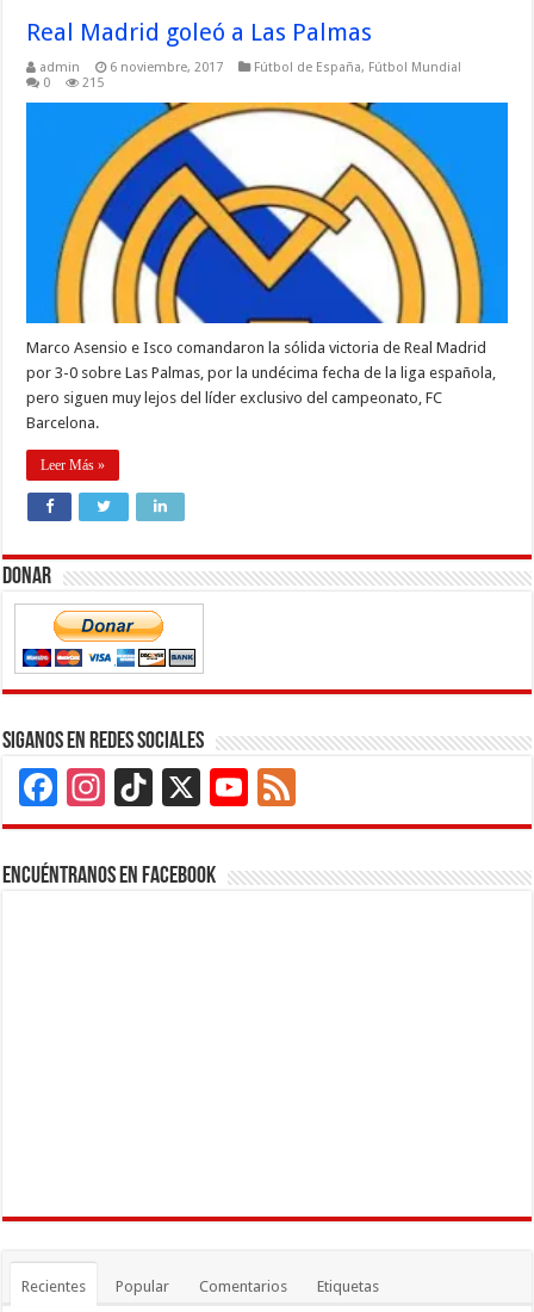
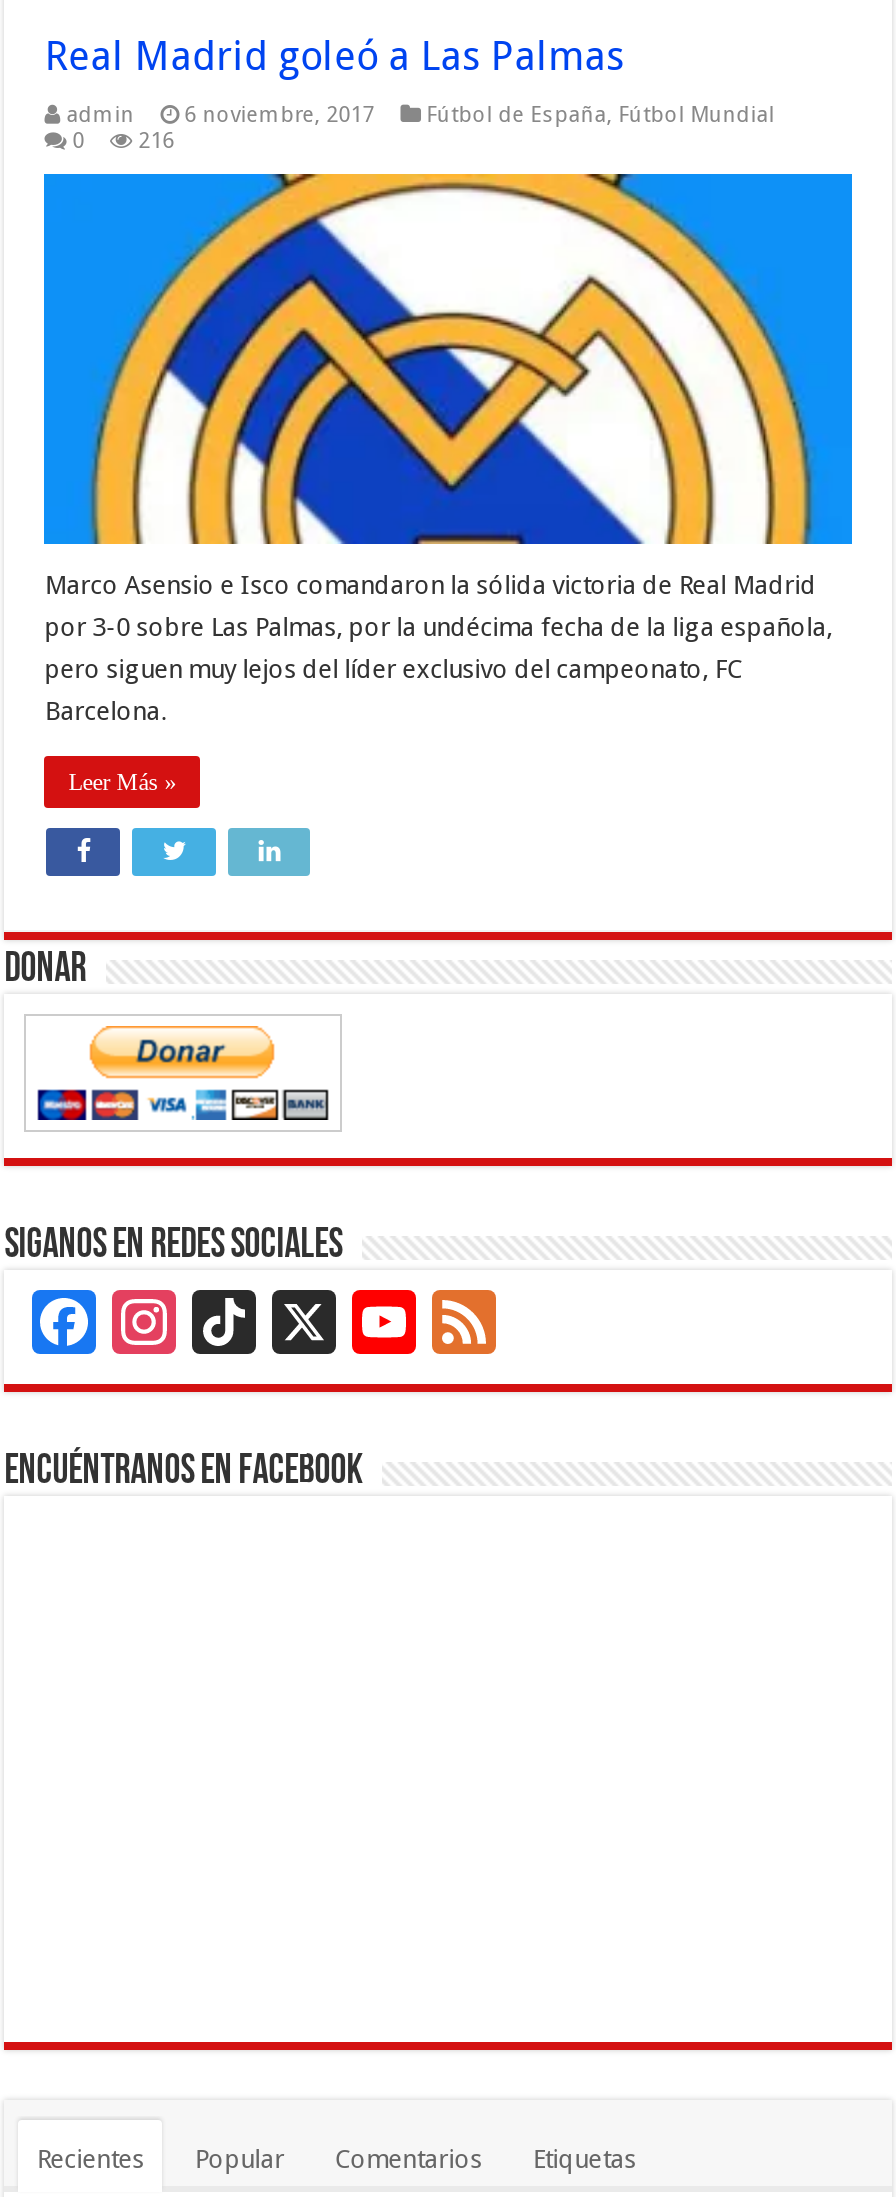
- 215
+ 216
